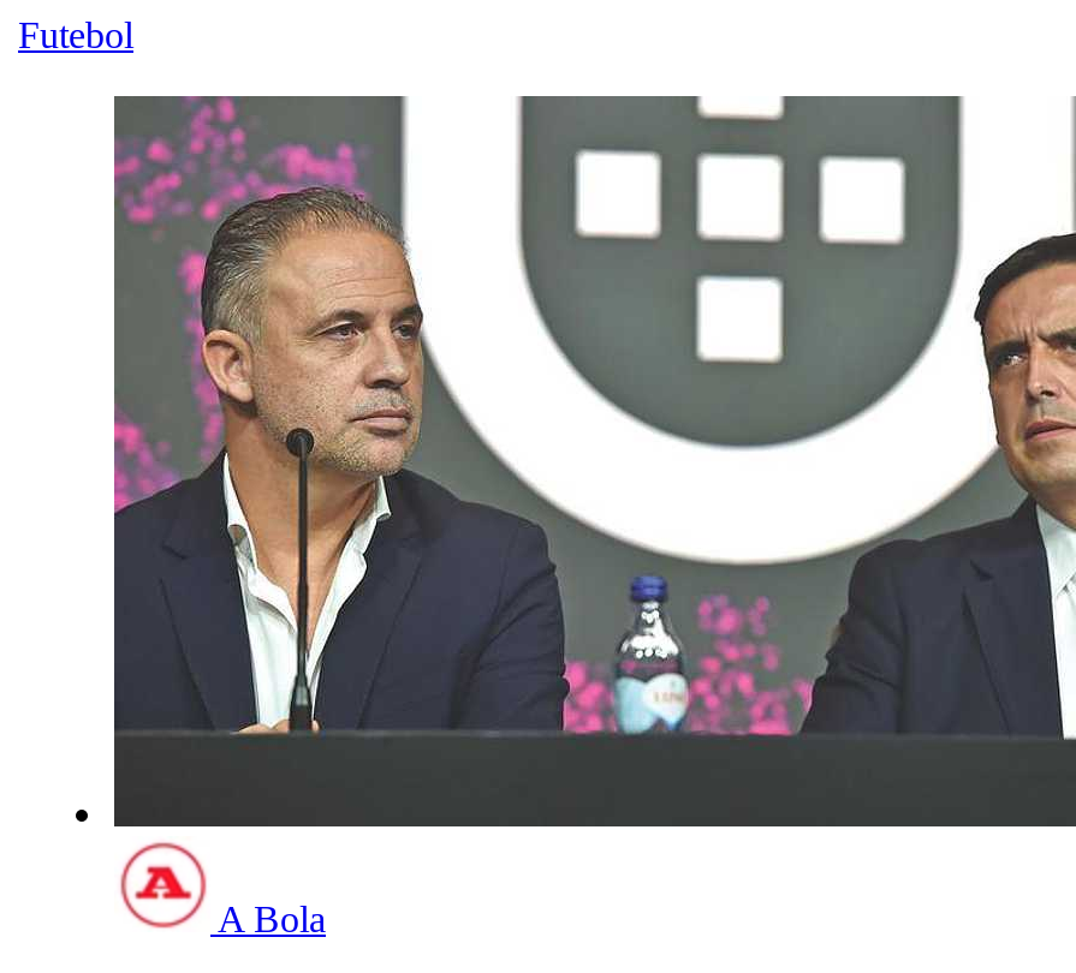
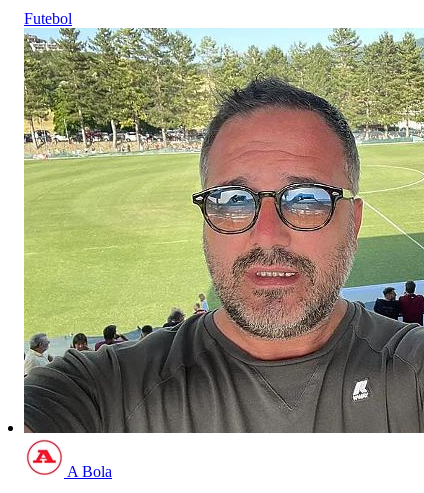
- [image]
+ [image]
